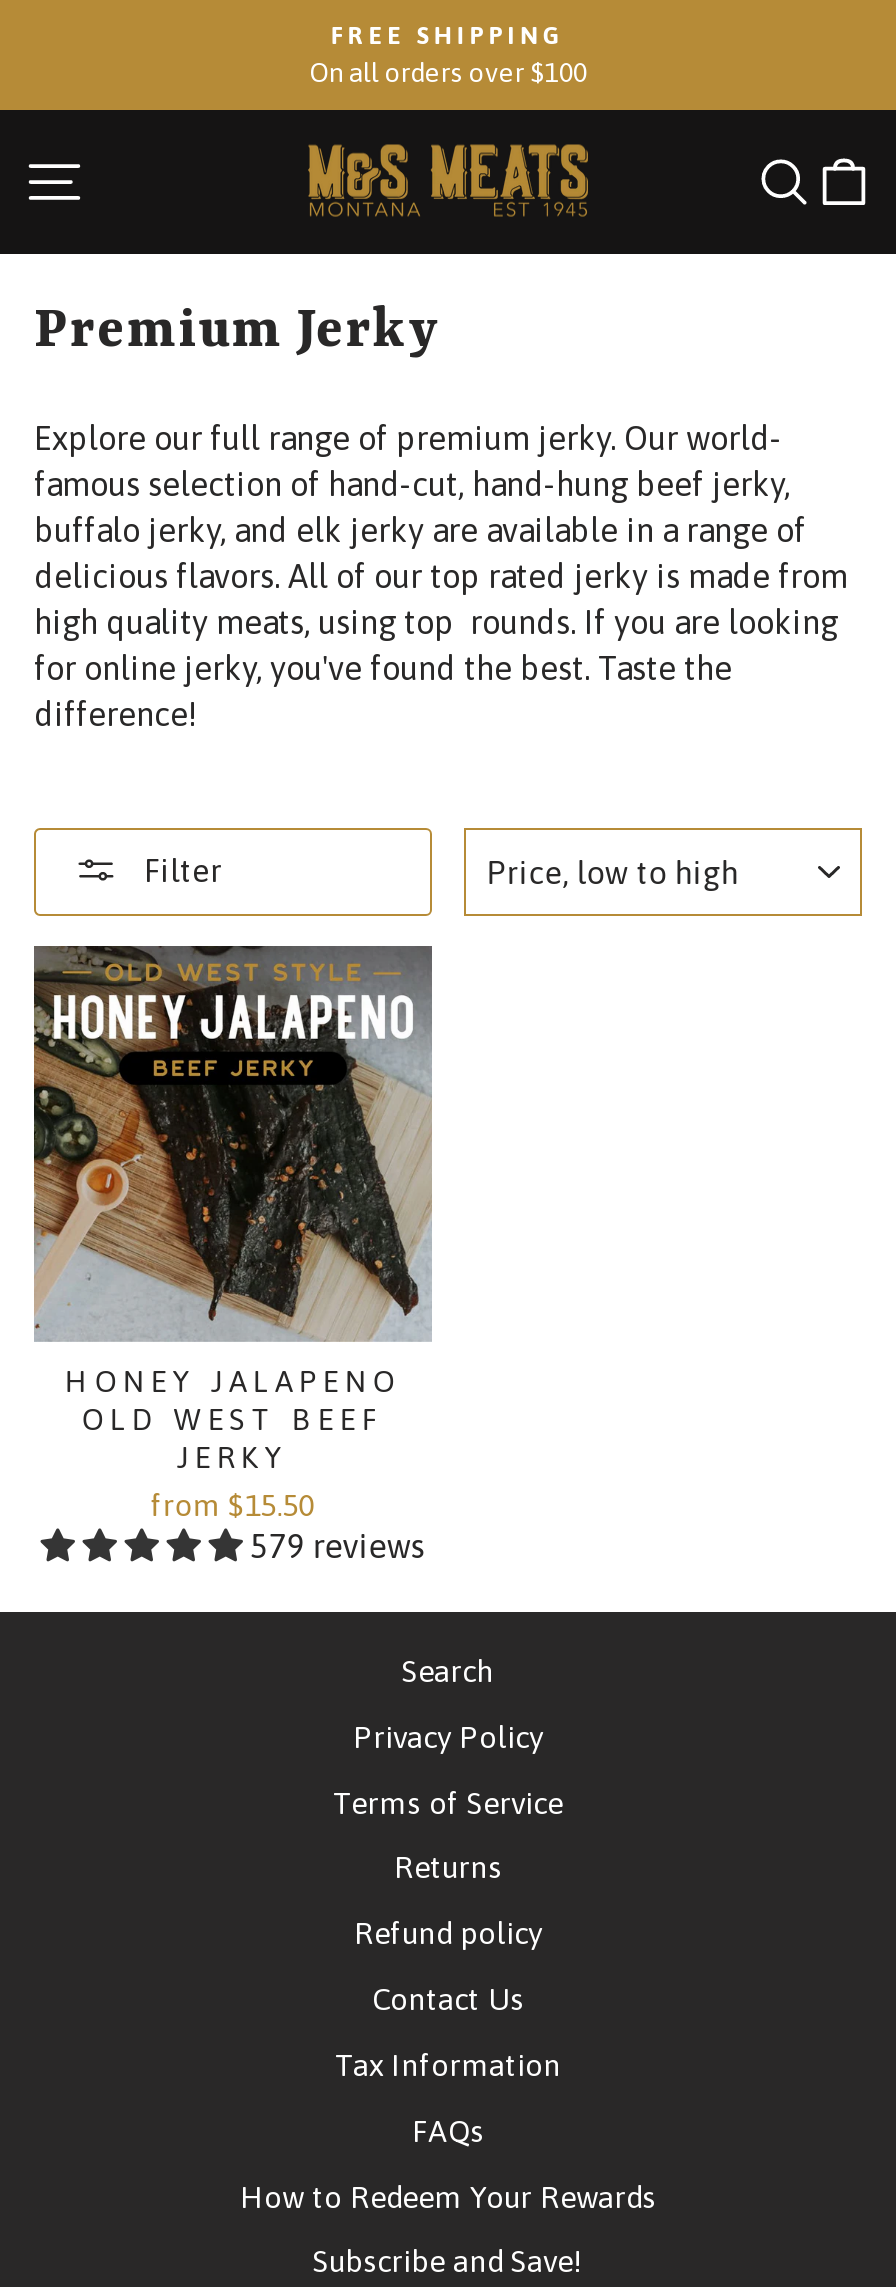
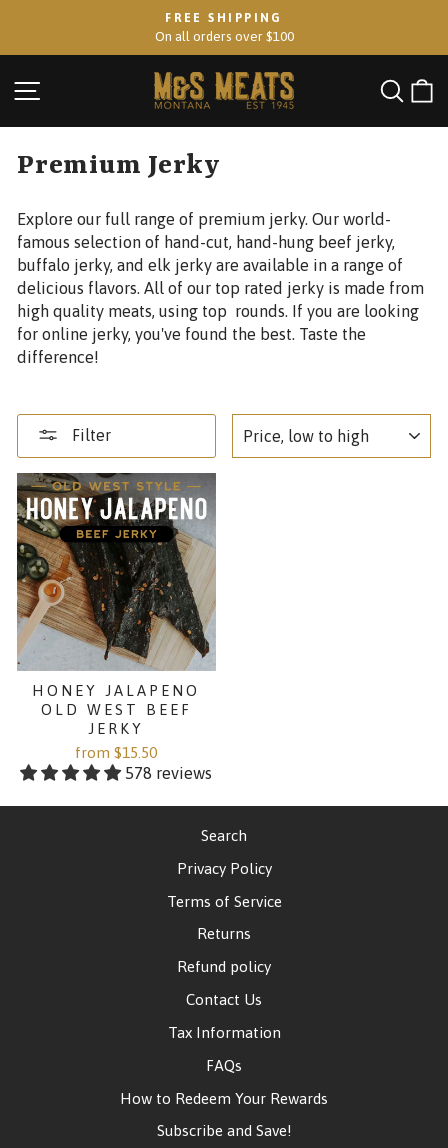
- 579 reviews
+ 578 reviews
